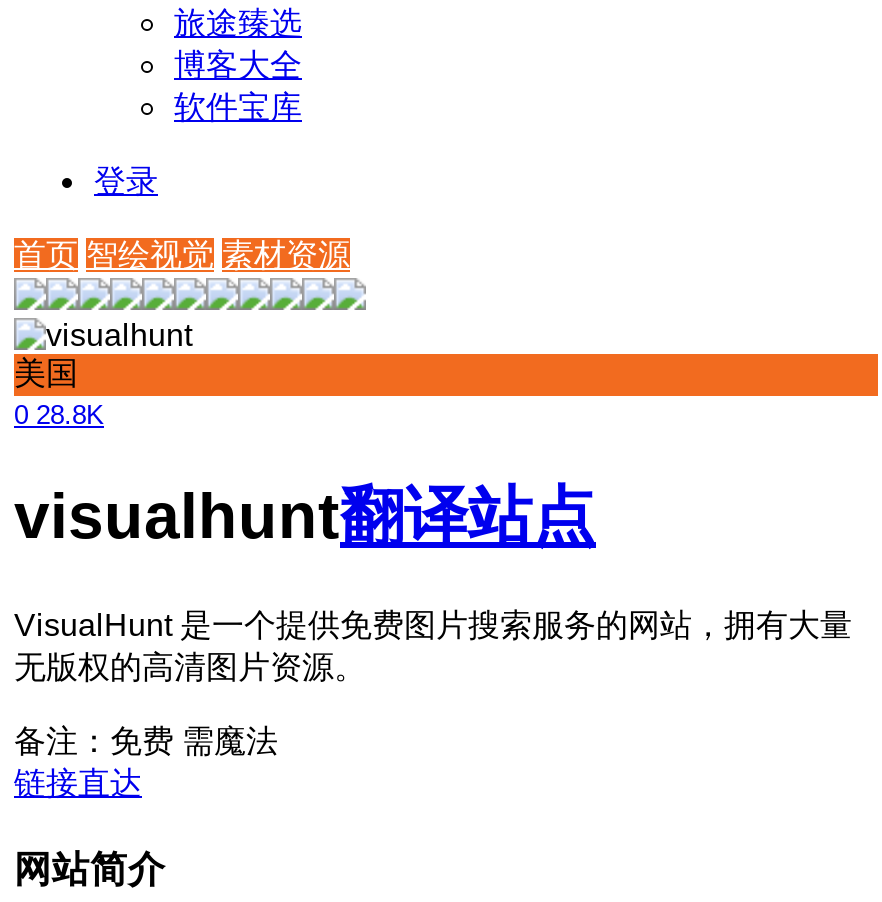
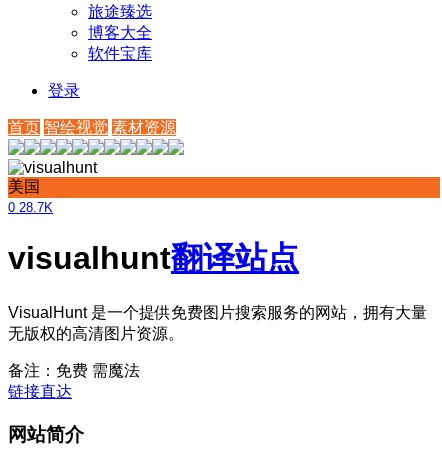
- 0 28.8K
+ 0 28.7K
